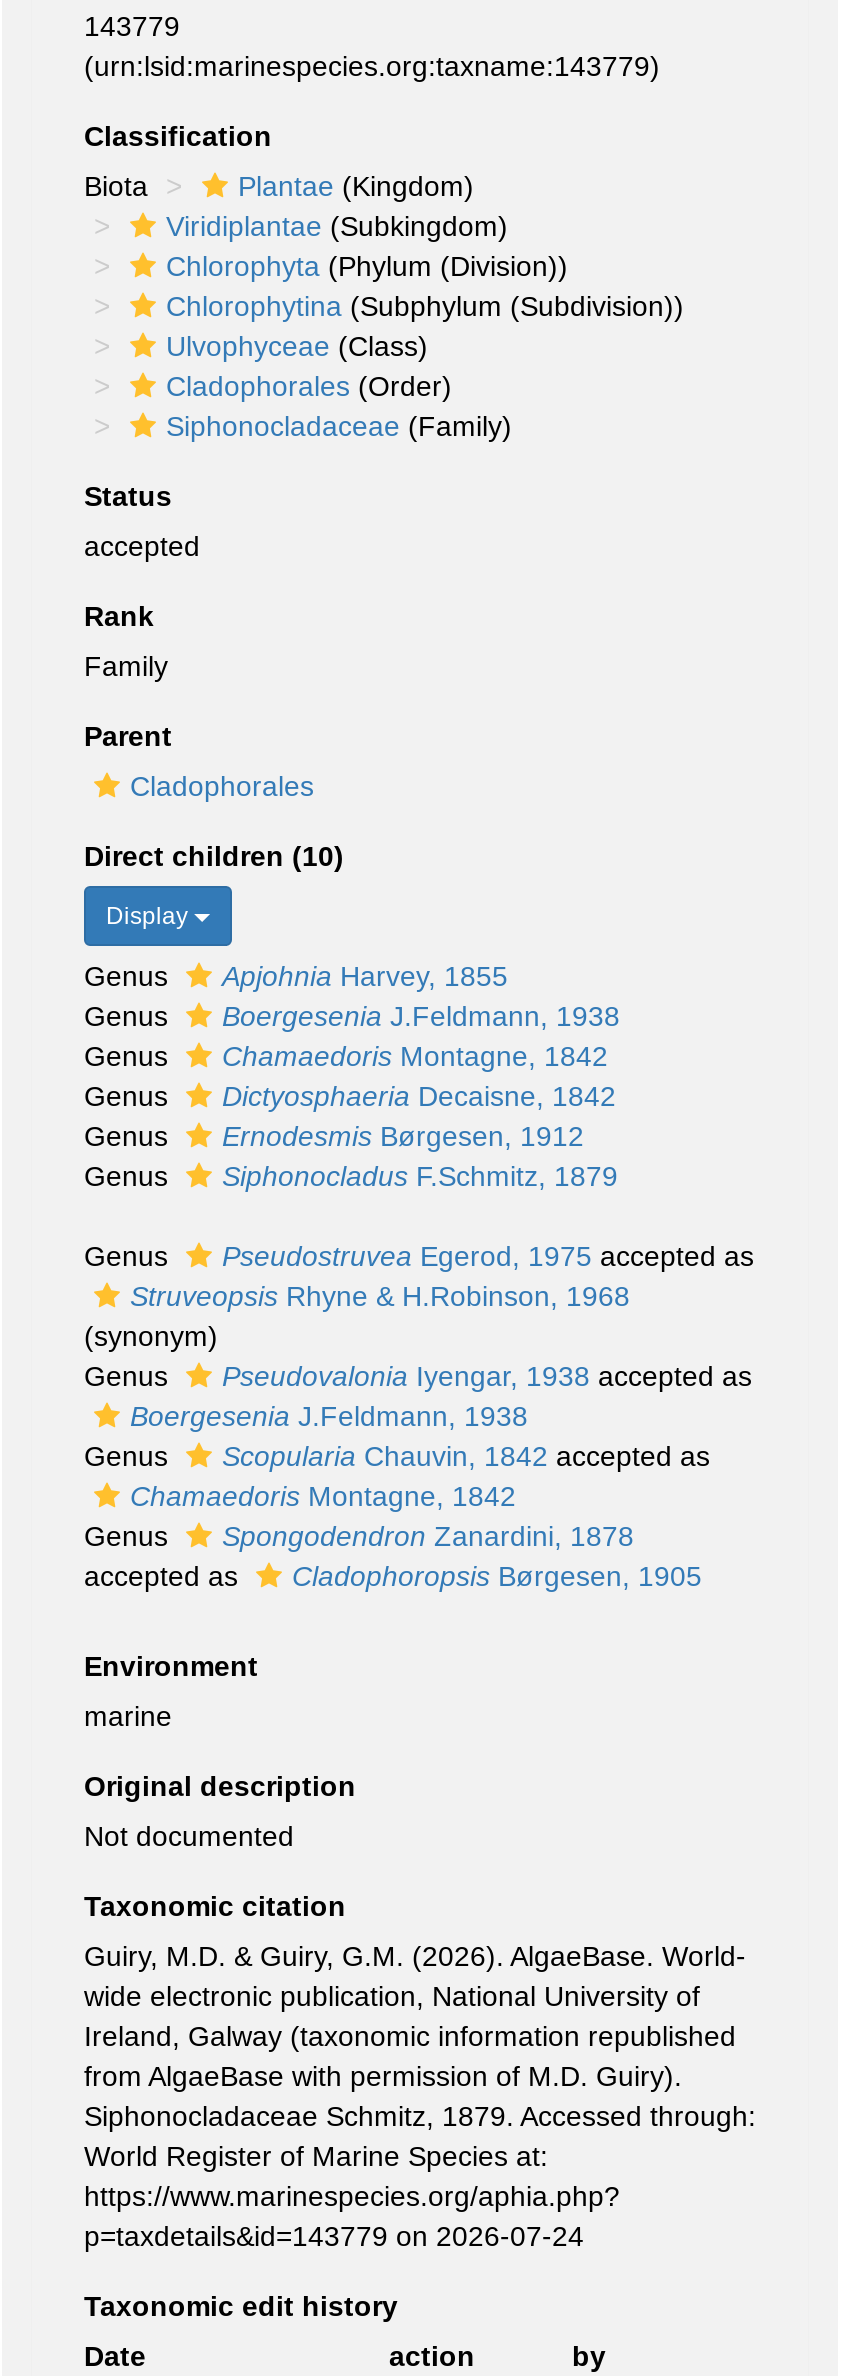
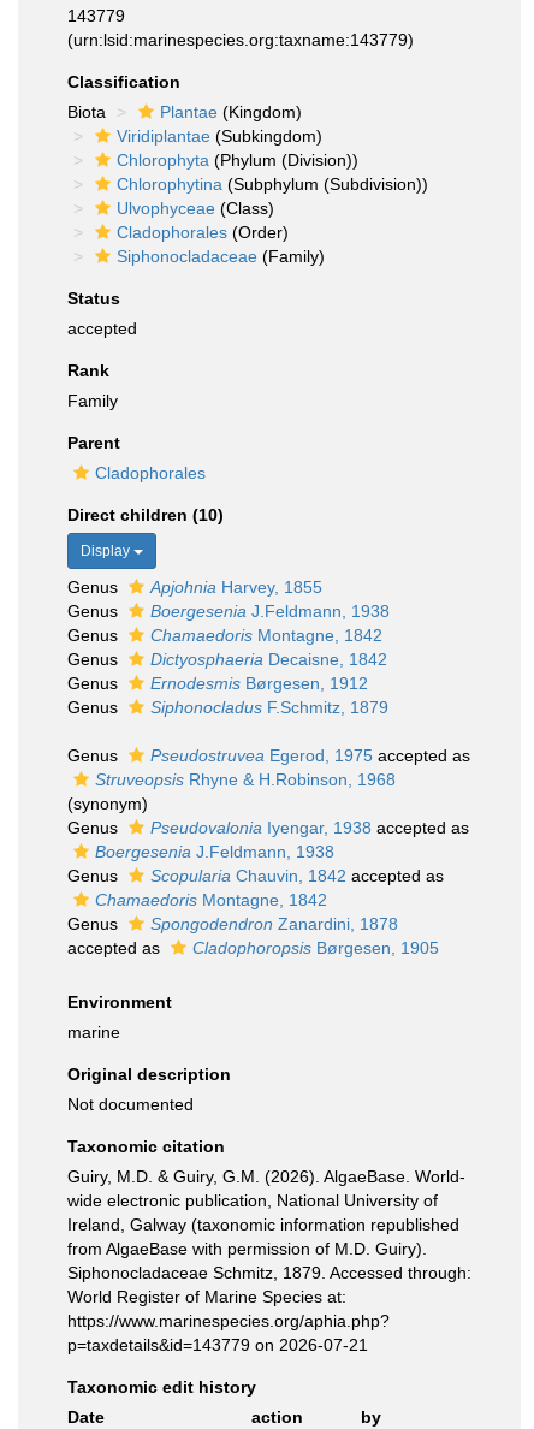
- p=taxdetails&id=143779 on 2026-07-24
+ p=taxdetails&id=143779 on 2026-07-21
